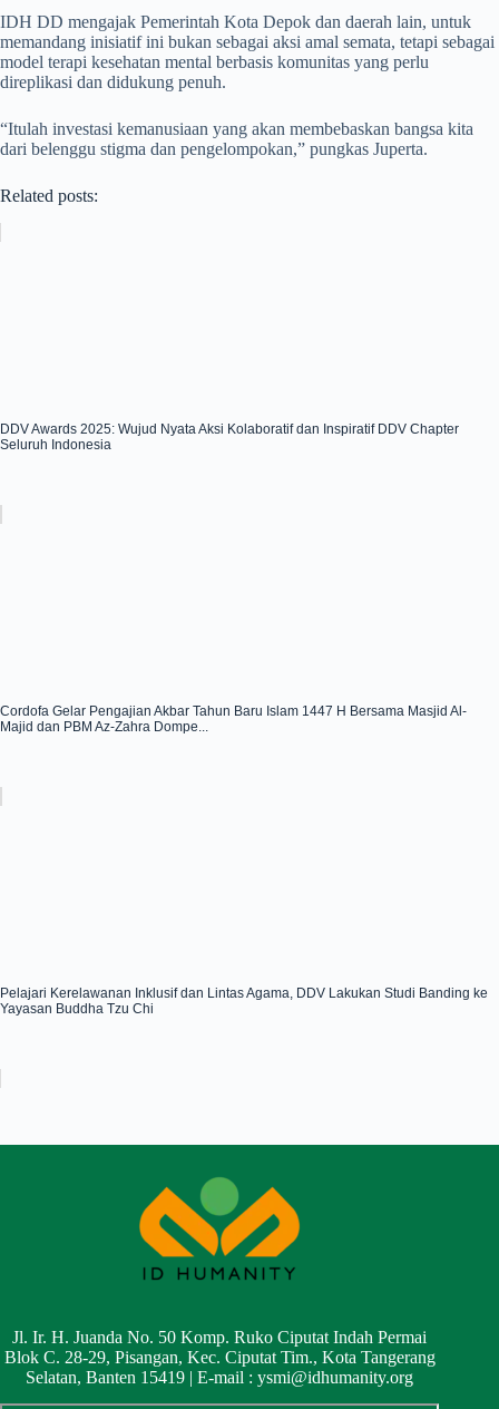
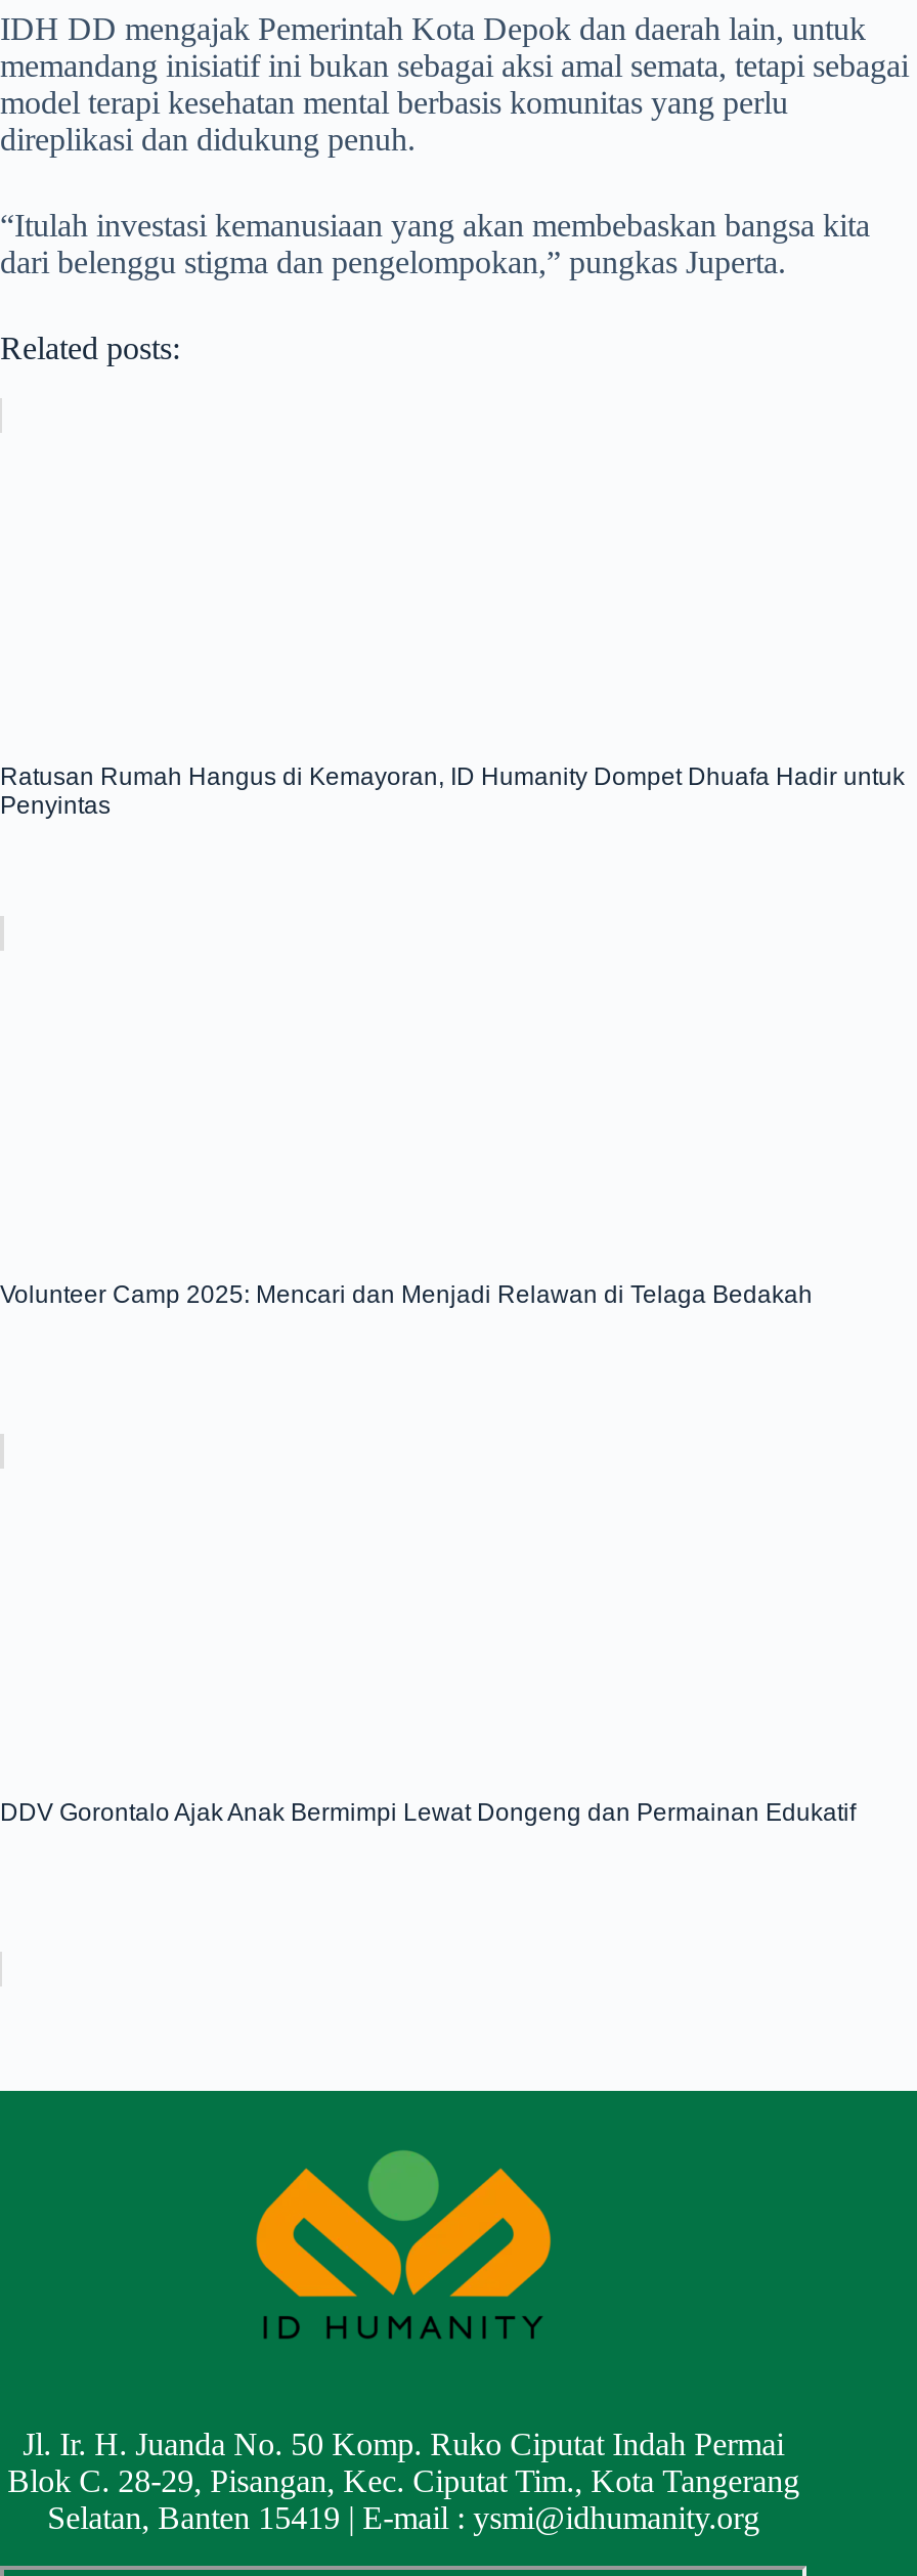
- DDV Awards 2025: Wujud Nyata Aksi Kolaboratif dan Inspiratif DDV Chapter
- Seluruh Indonesia
+ Ratusan Rumah Hangus di Kemayoran, ID Humanity Dompet Dhuafa Hadir untuk
+ Penyintas

- Cordofa Gelar Pengajian Akbar Tahun Baru Islam 1447 H Bersama Masjid Al-
- Majid dan PBM Az-Zahra Dompe...
+ Volunteer Camp 2025: Mencari dan Menjadi Relawan di Telaga Bedakah

- Pelajari Kerelawanan Inklusif dan Lintas Agama, DDV Lakukan Studi Banding ke
- Yayasan Buddha Tzu Chi
+ DDV Gorontalo Ajak Anak Bermimpi Lewat Dongeng dan Permainan Edukatif
